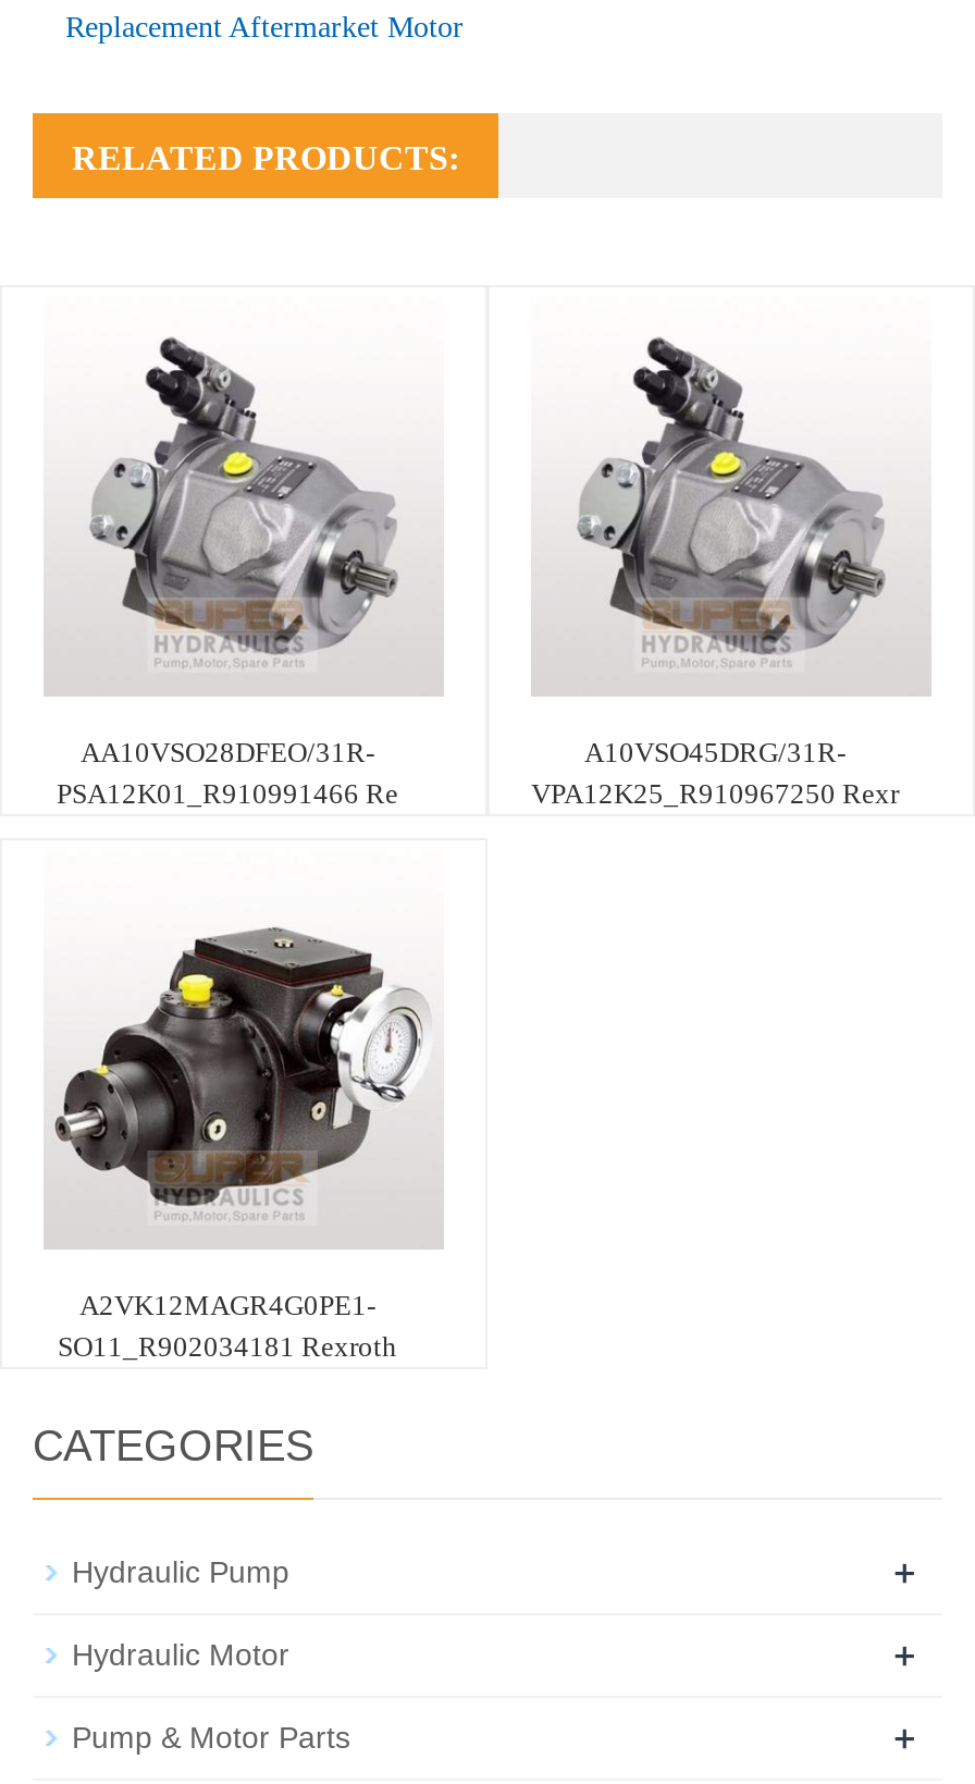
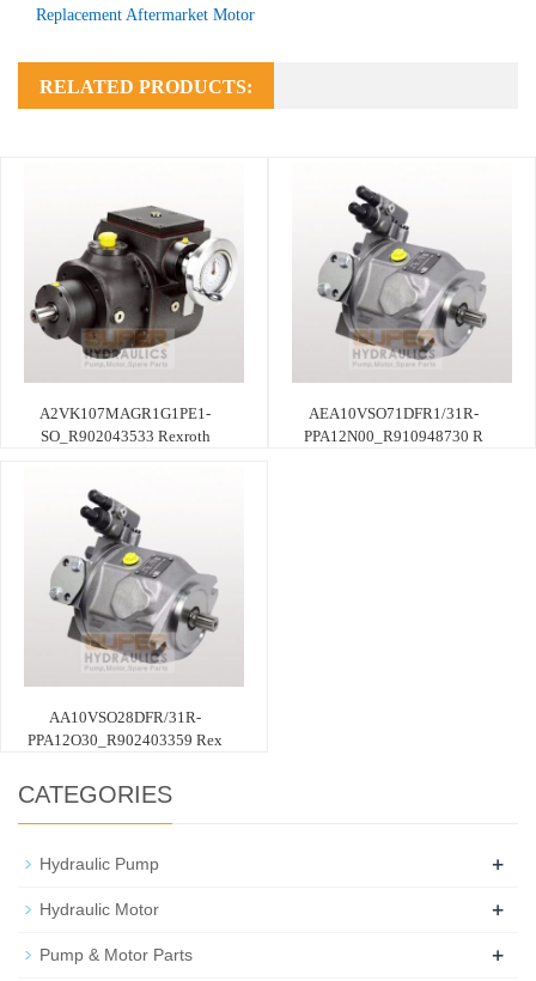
moved down: [image]

- AA10VSO28DFEO/31R-
- PSA12K01_R910991466 Re
+ A2VK107MAGR1G1PE1-
+ SO_R902043533 Rexroth

- A10VSO45DRG/31R-
- VPA12K25_R910967250 Rexr
+ AEA10VSO71DFR1/31R-
+ PPA12N00_R910948730 R

moved up: [image]

- A2VK12MAGR4G0PE1-
- SO11_R902034181 Rexroth
+ AA10VSO28DFR/31R-
+ PPA12O30_R902403359 Rex
